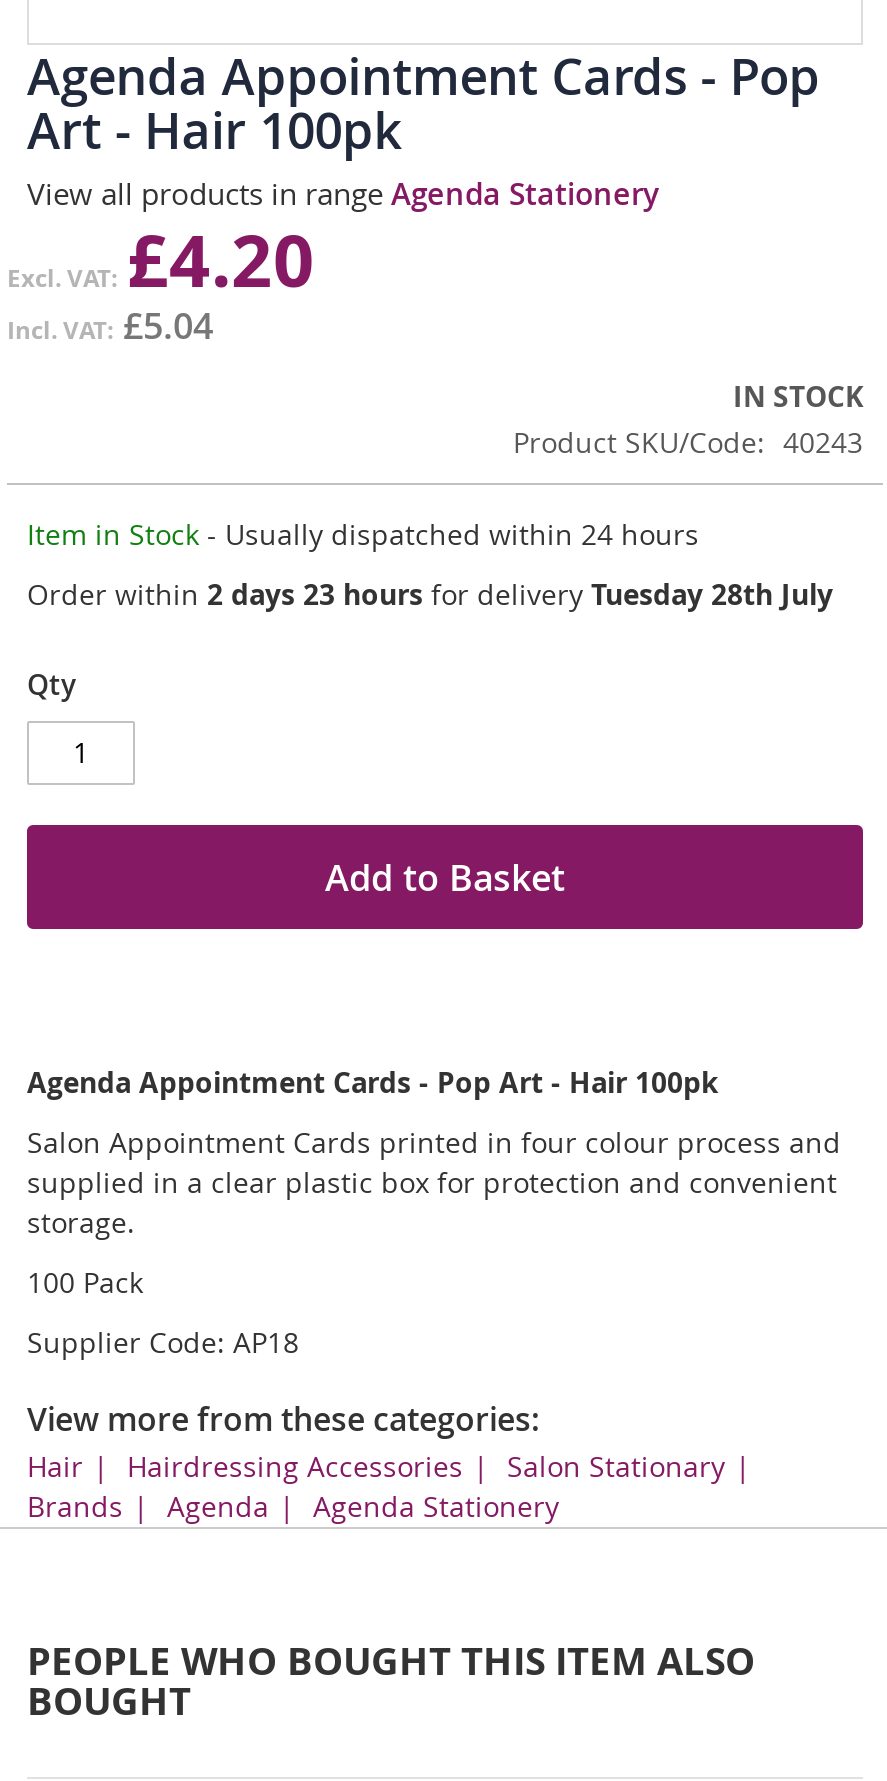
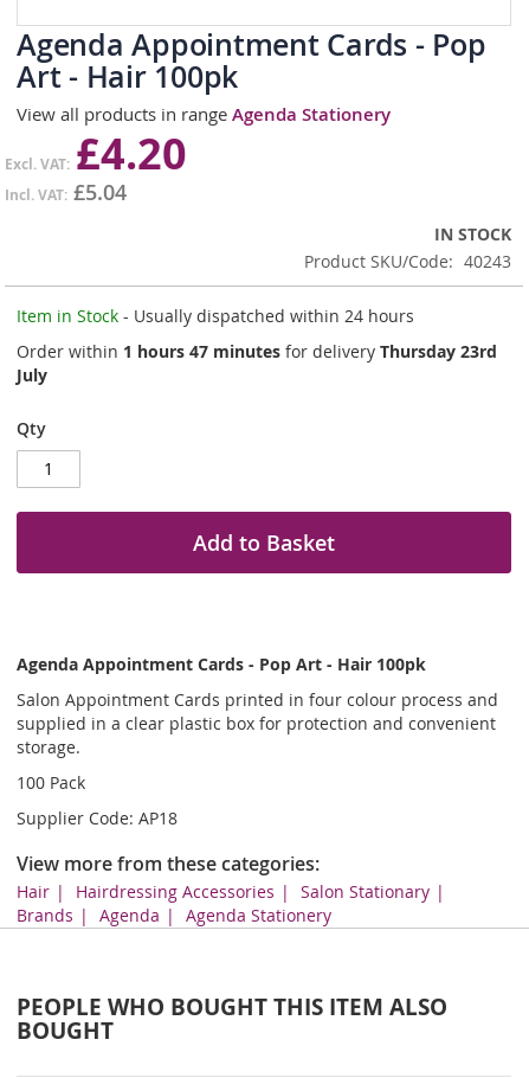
- Order within 2 days 23 hours for delivery Tuesday 28th July
+ Order within 1 hours 47 minutes for delivery Thursday 23rd
+ July
